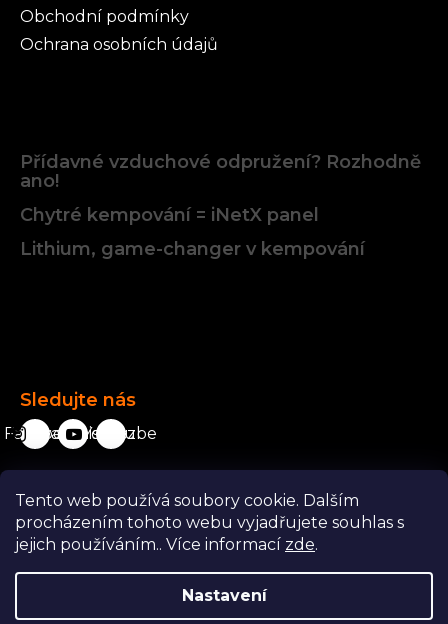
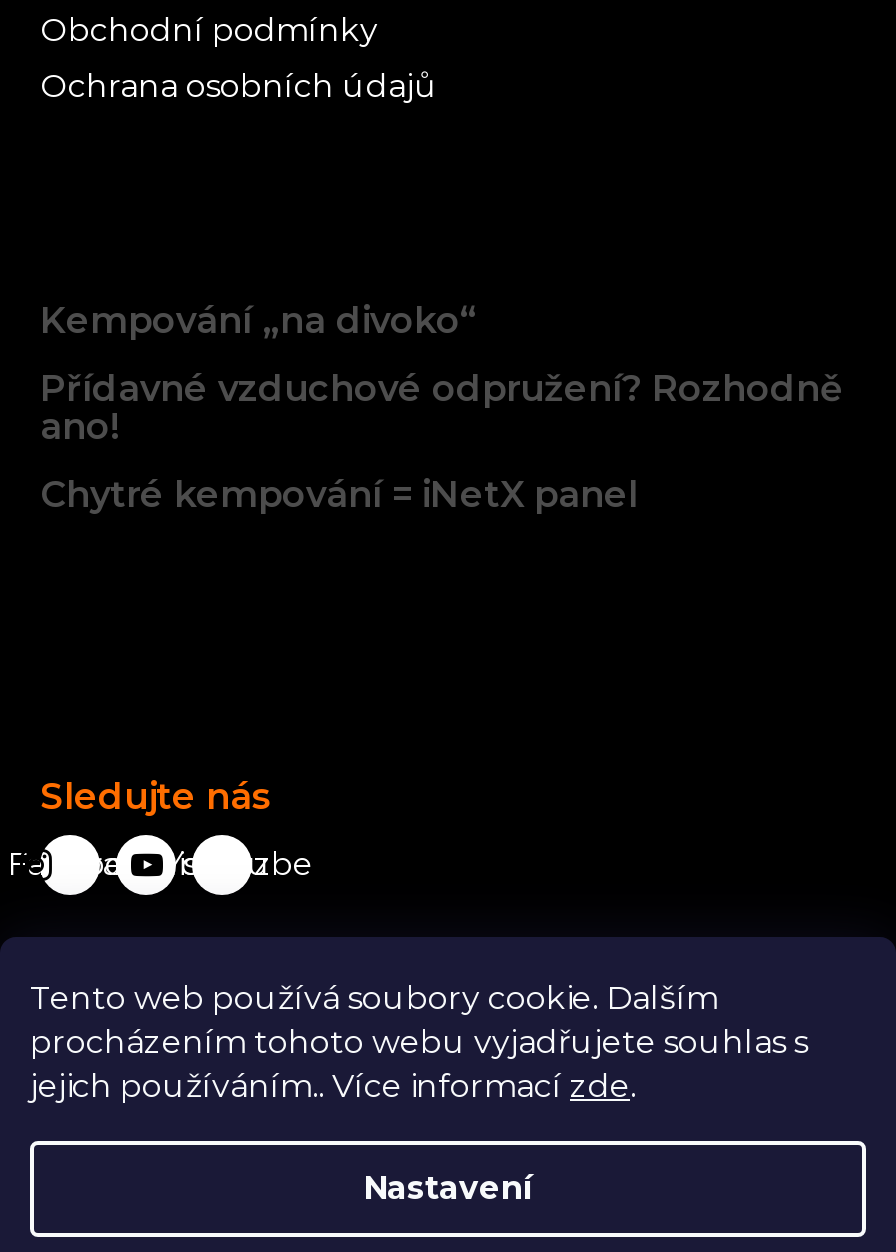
+ Kempování „na divoko“

moved down: Přídavné vzduchové odpružení? Rozhodně | ano! | Chytré kempování = iNetX panel

- Lithium, game-changer v kempování
